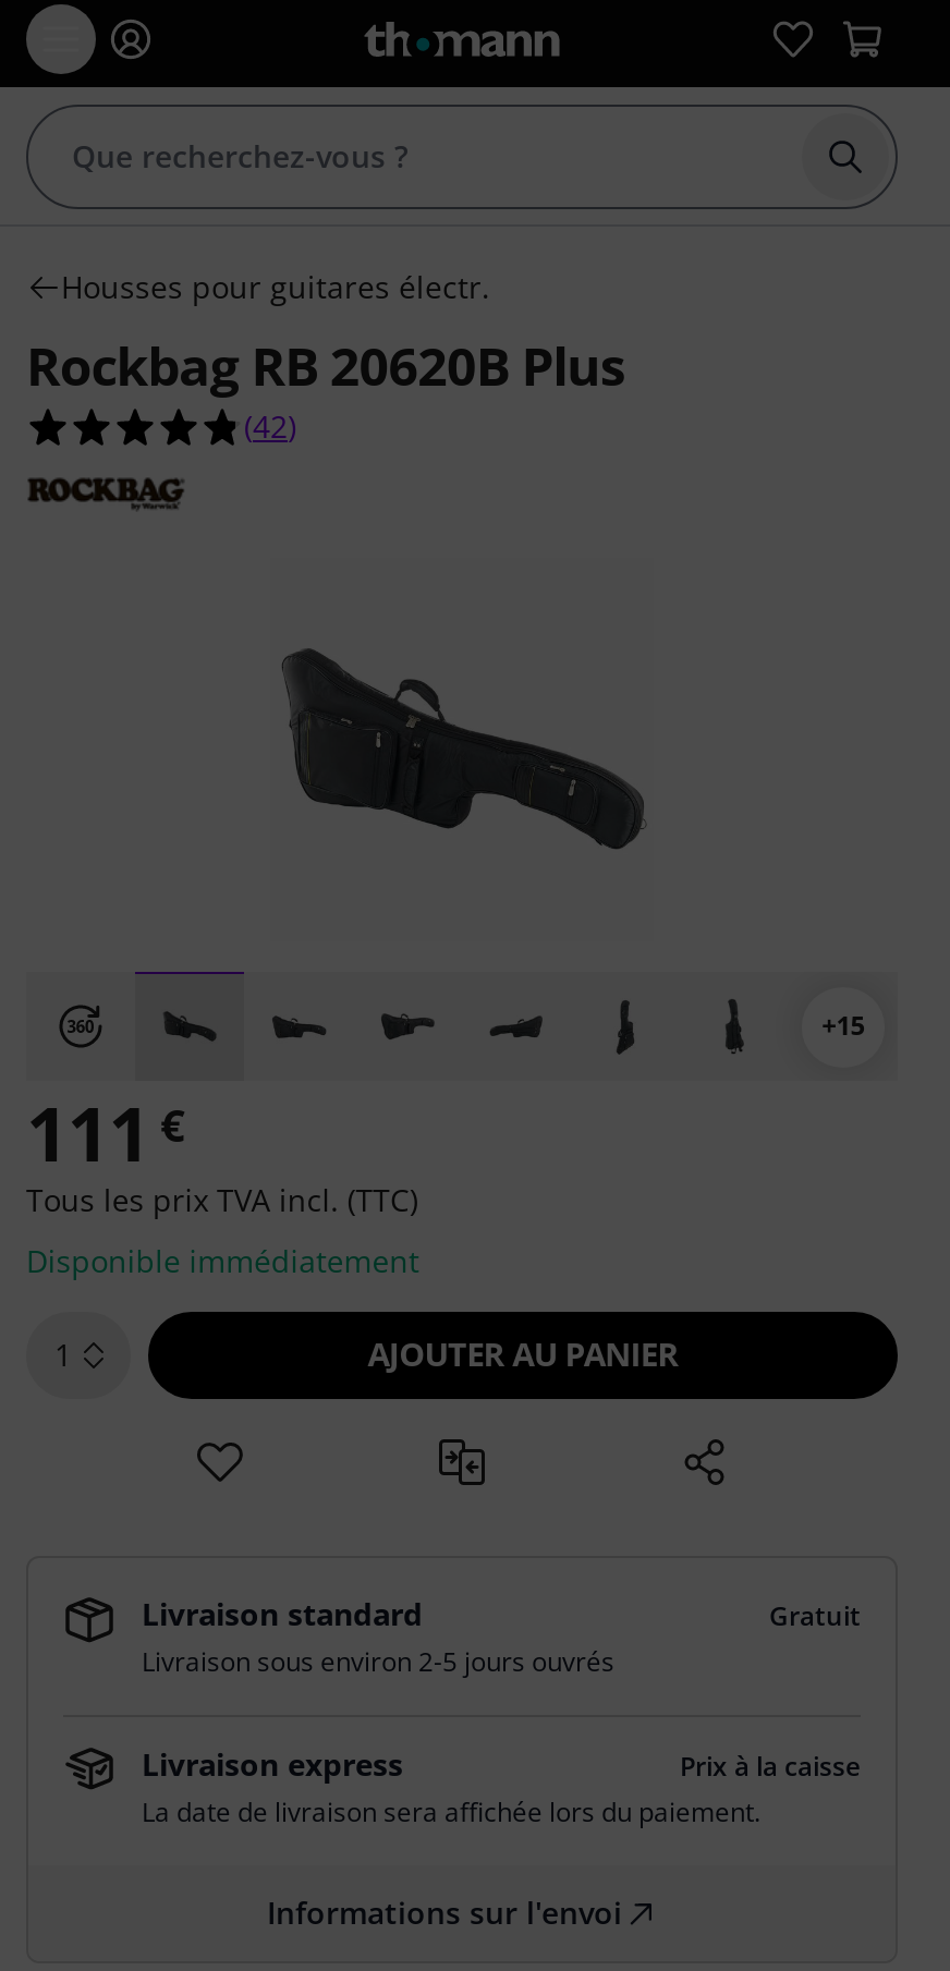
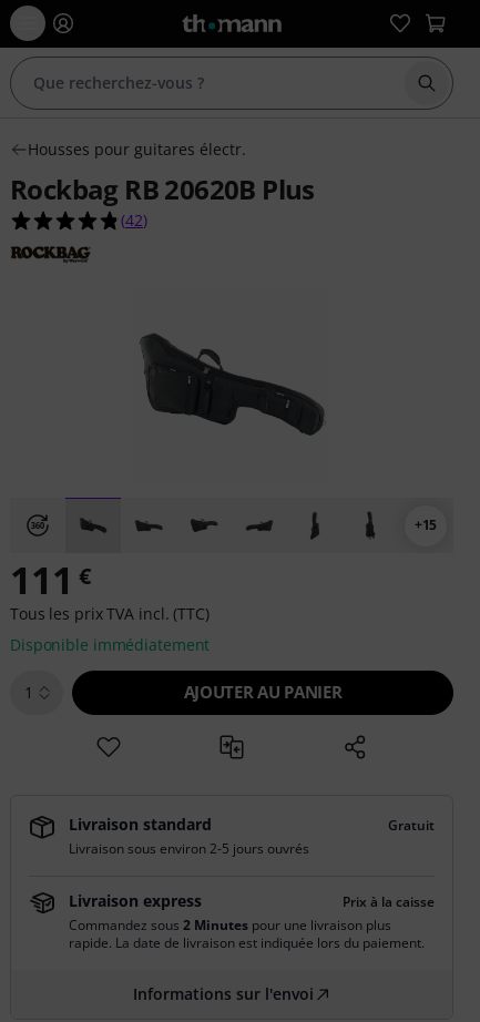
- La date de livraison sera affichée lors du paiement.
+ Commandez sous 2 Minutes pour une livraison plus
+ rapide. La date de livraison est indiquée lors du paiement.
